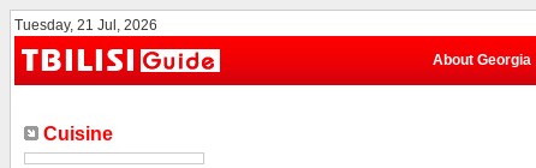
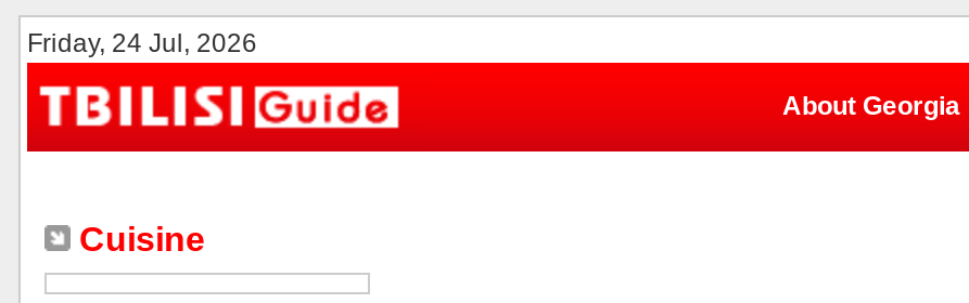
- Tuesday, 21 Jul, 2026
+ Friday, 24 Jul, 2026
